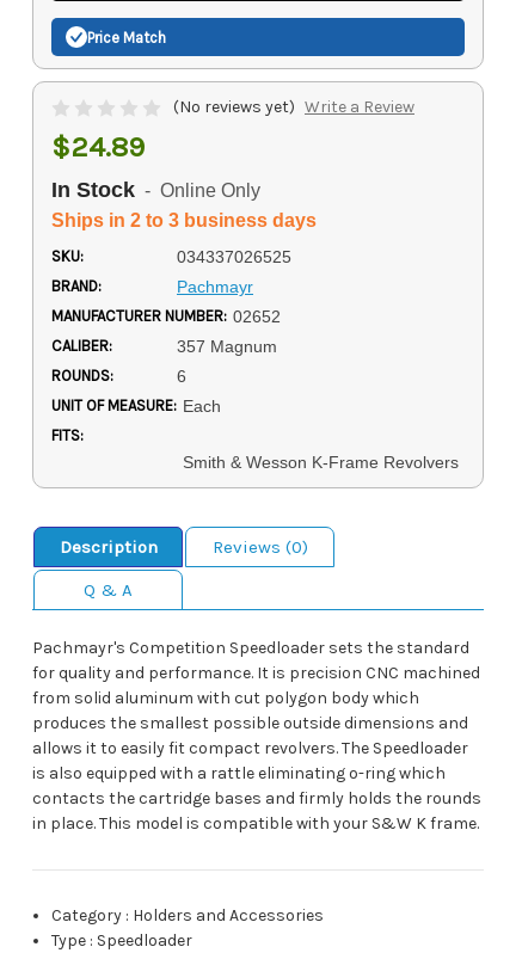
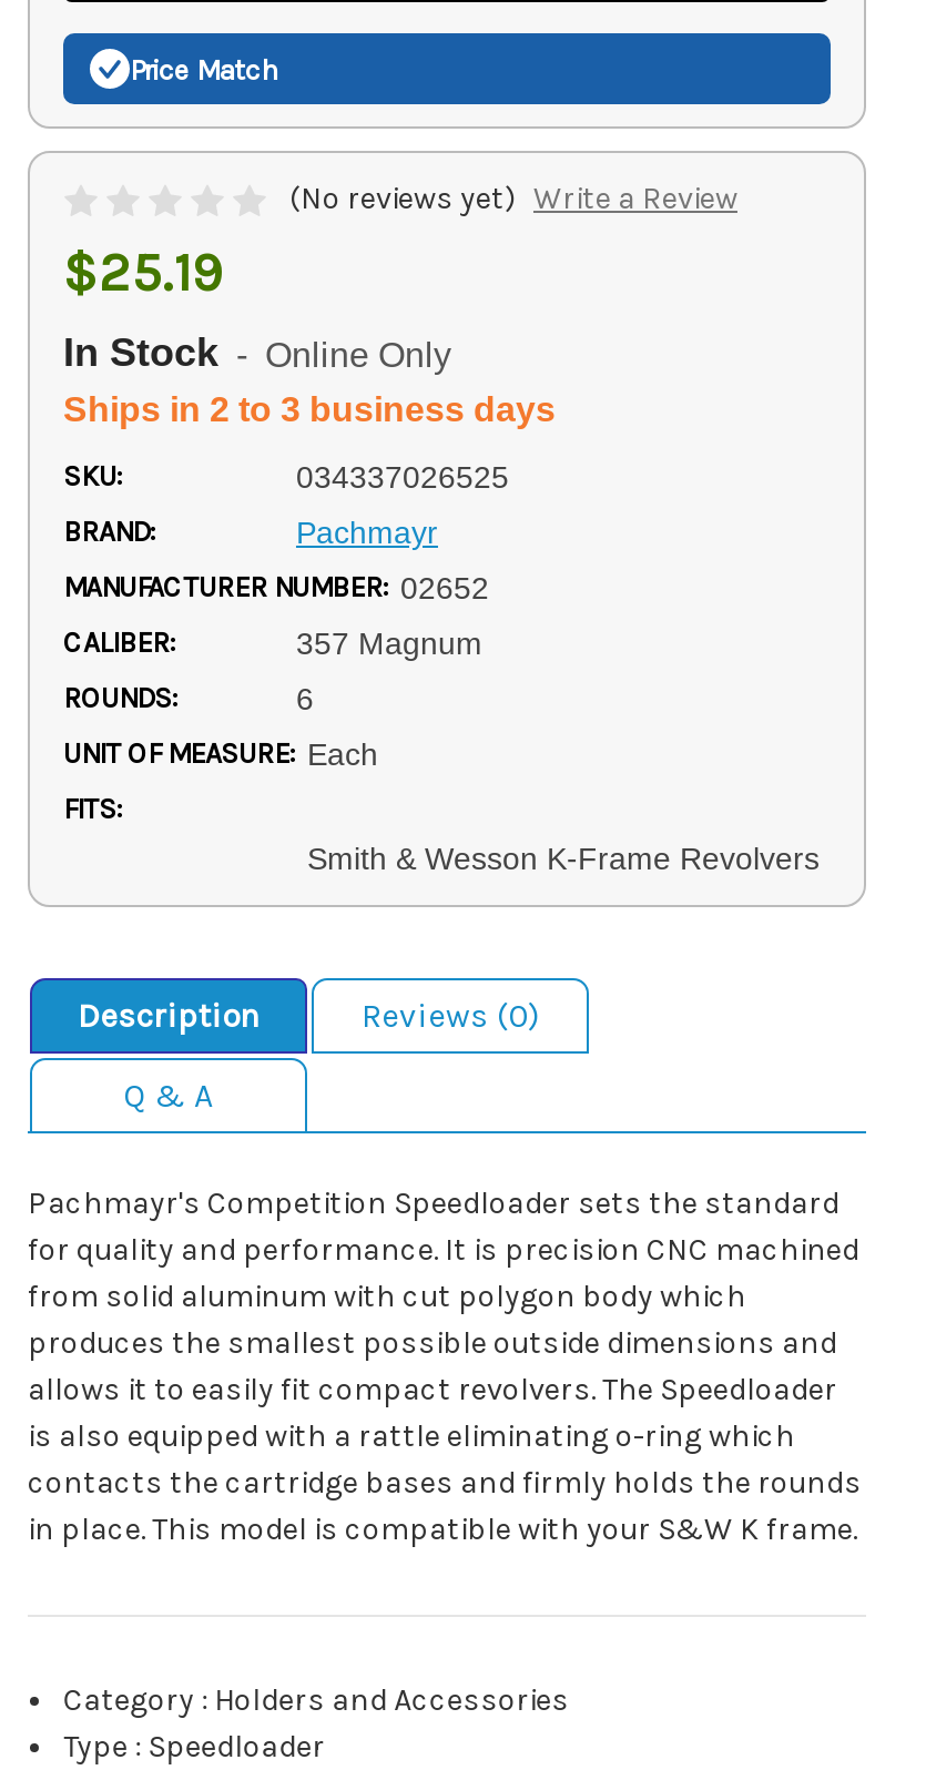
- $24.89
+ $25.19
